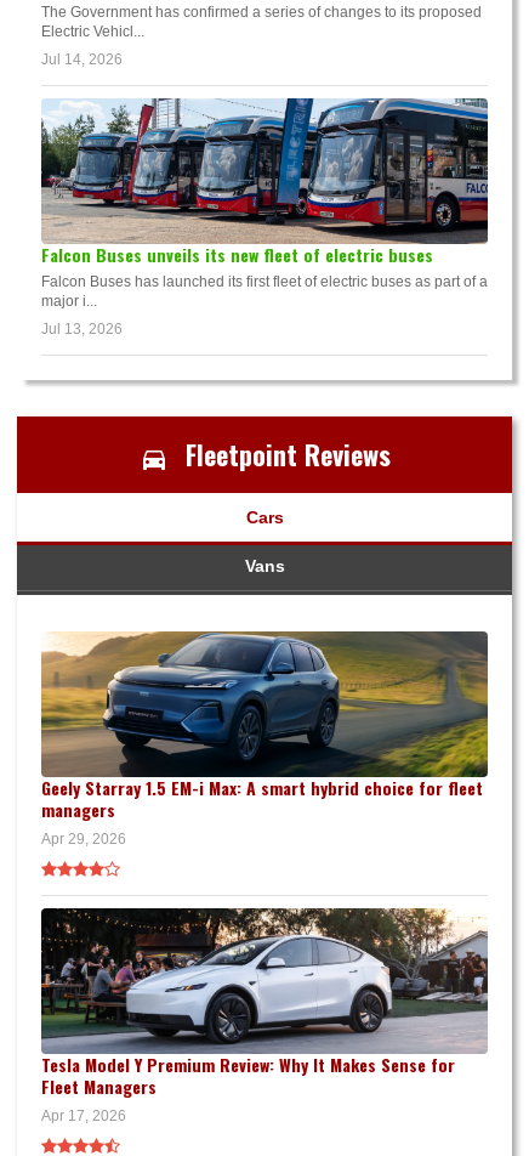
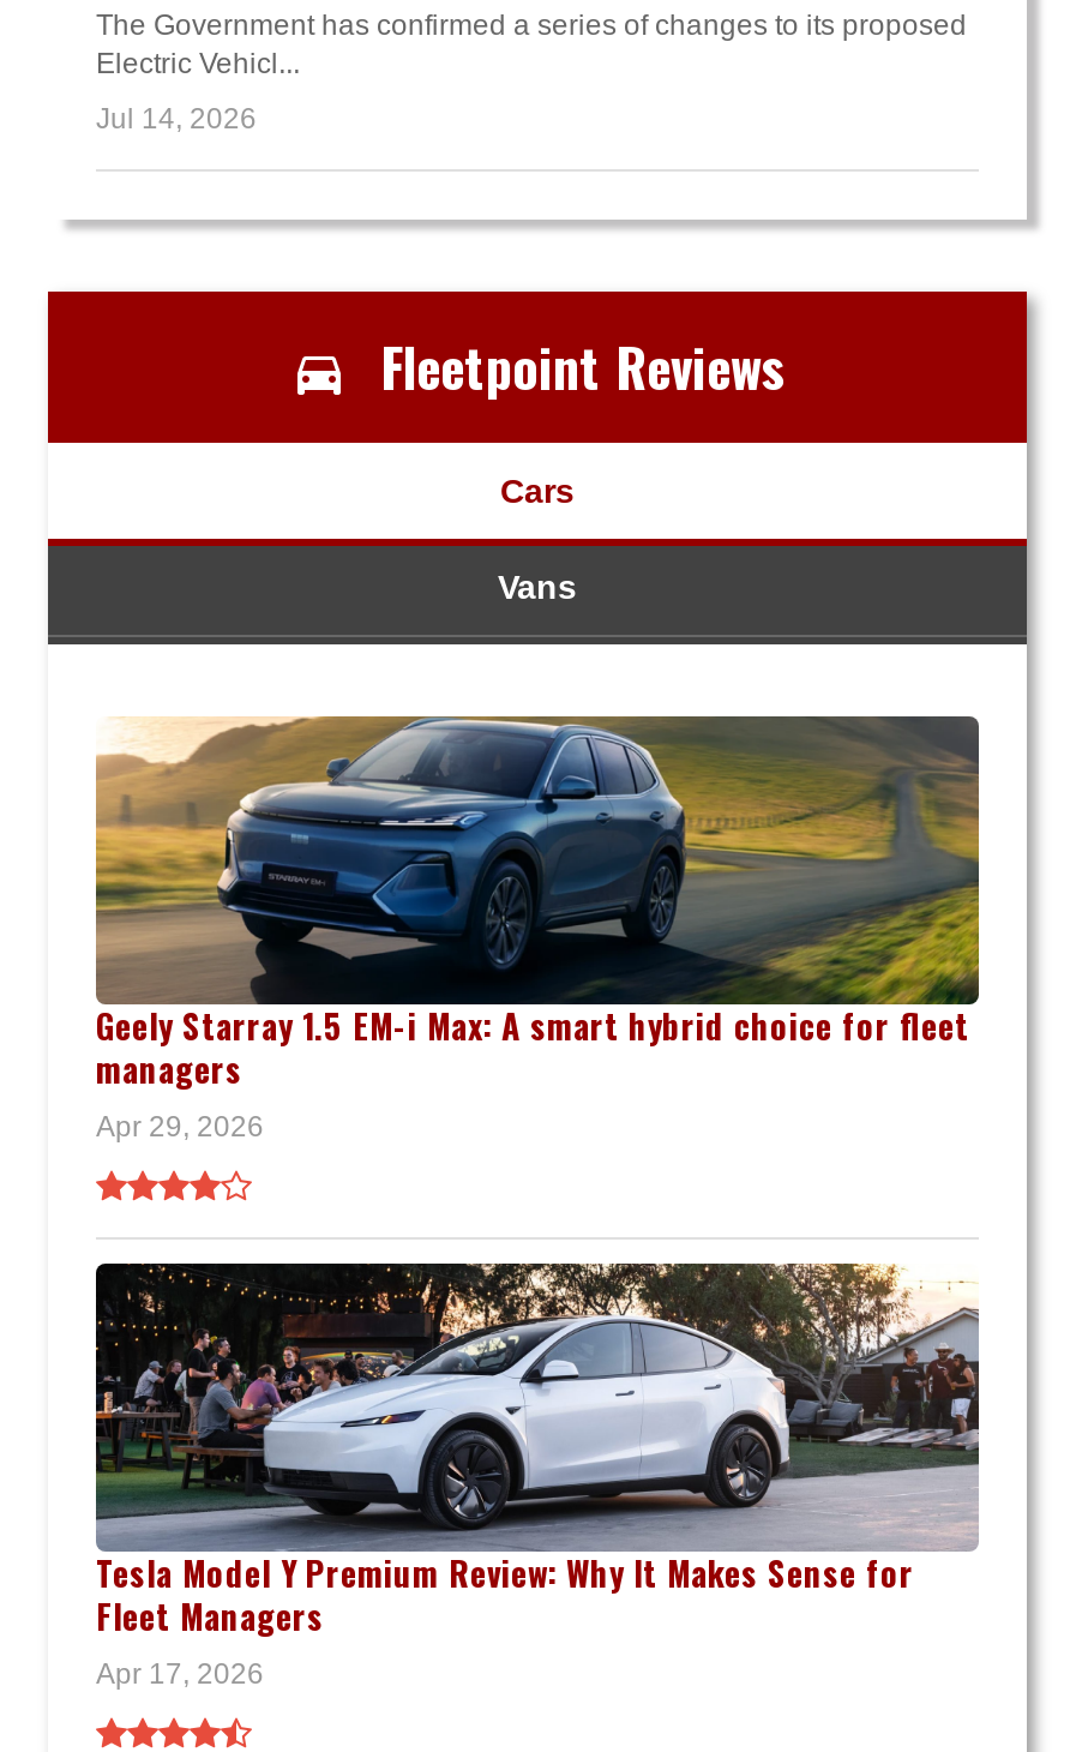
- [image]
- Falcon Buses unveils its new fleet of electric buses
- Falcon Buses has launched its first fleet of electric buses as part of a
- major i...
- Jul 13, 2026
